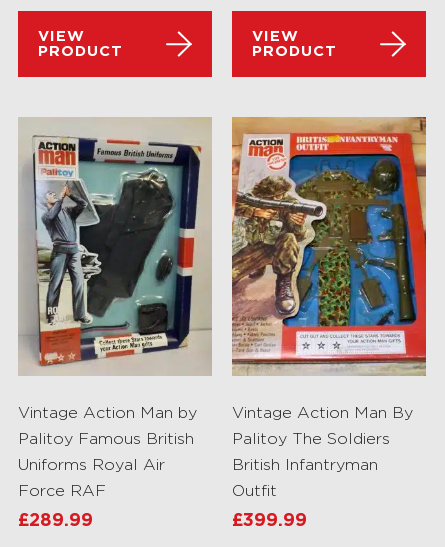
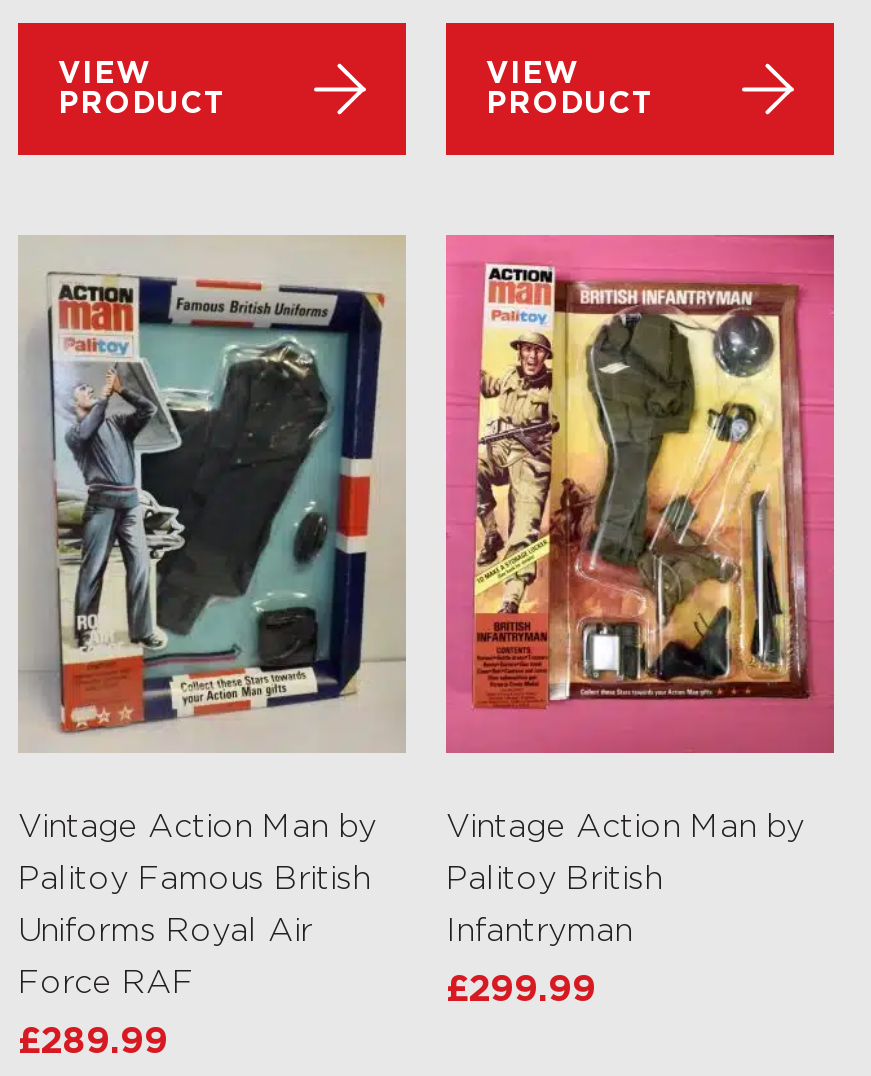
- [image]
- Vintage Action Man By
- Palitoy The Soldiers
- British Infantryman
- Outfit
- £399.99
+ [image]
+ Vintage Action Man by
+ Palitoy British
+ Infantryman
+ £299.99
